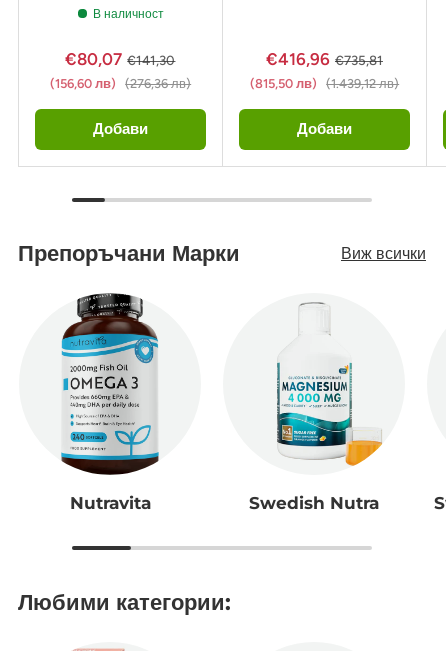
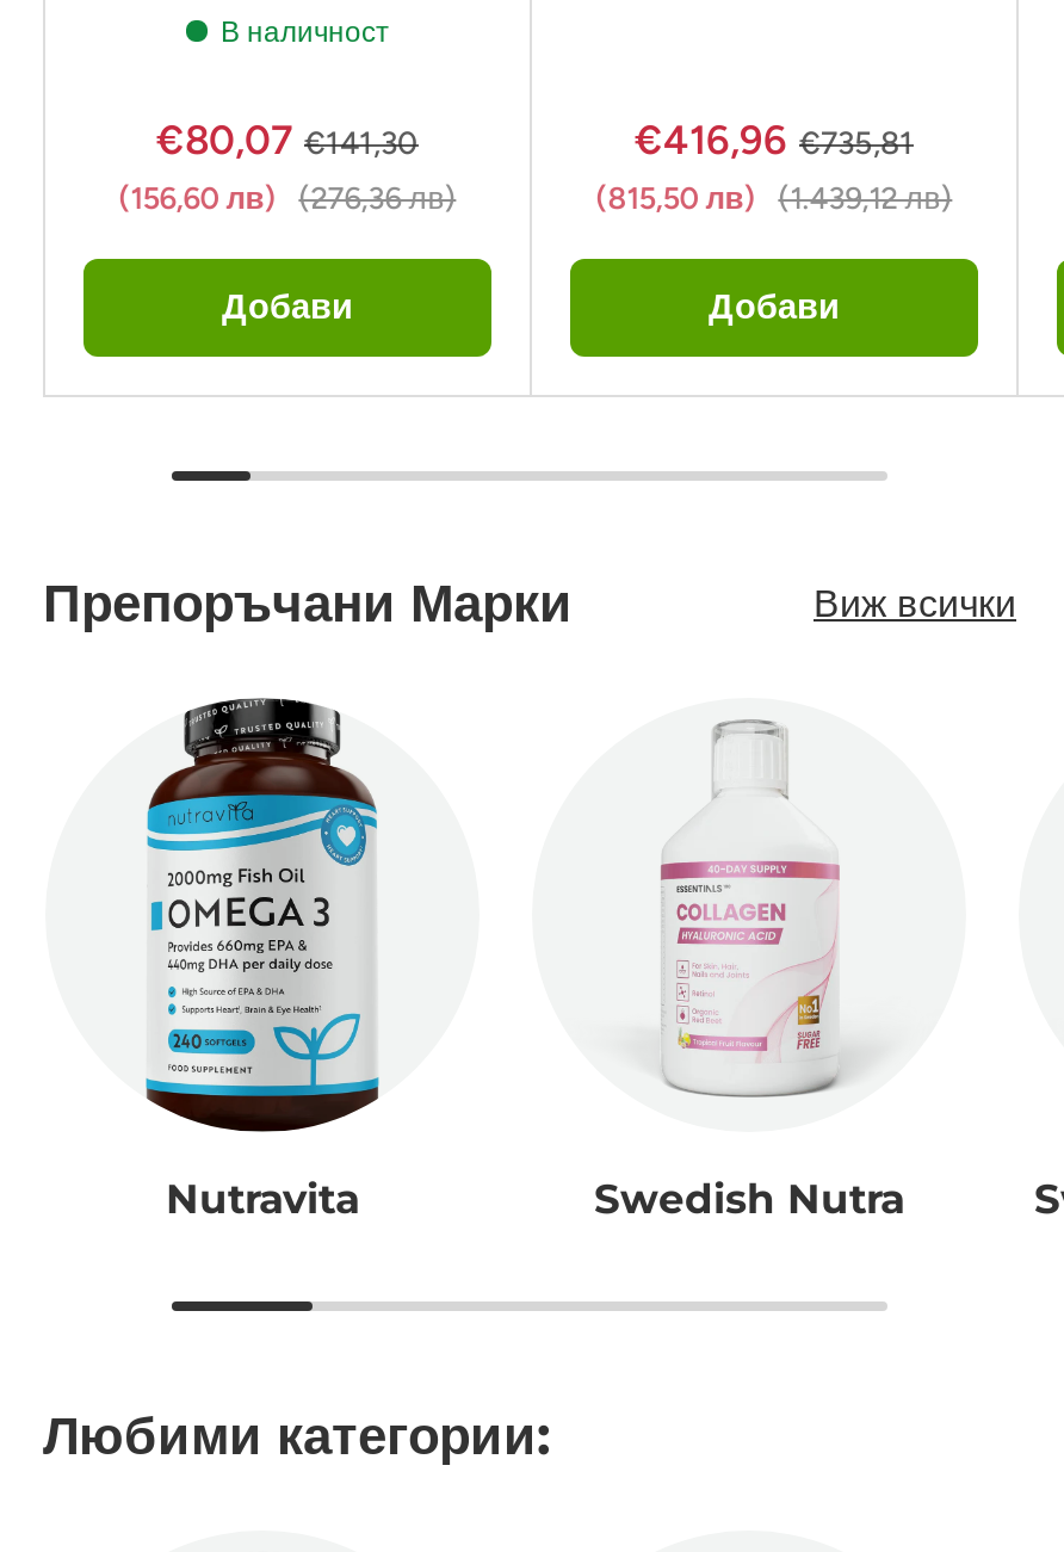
- [image]
+ [image]
